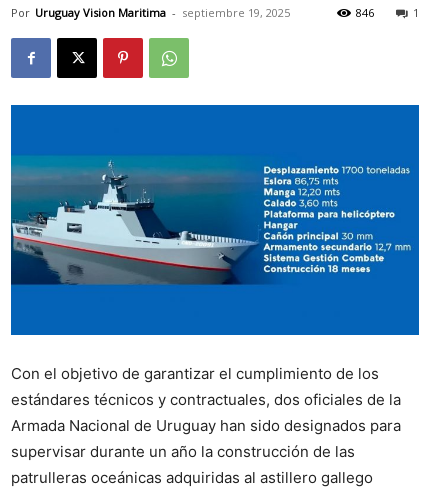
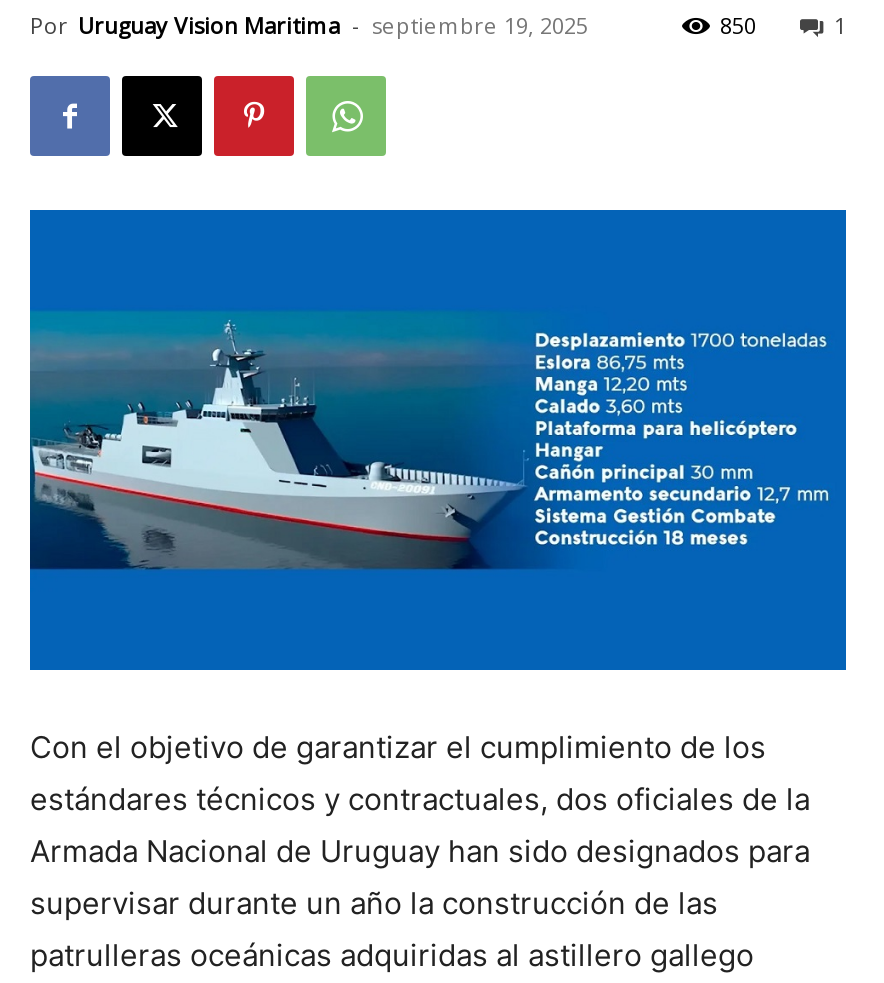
- 846
+ 850
